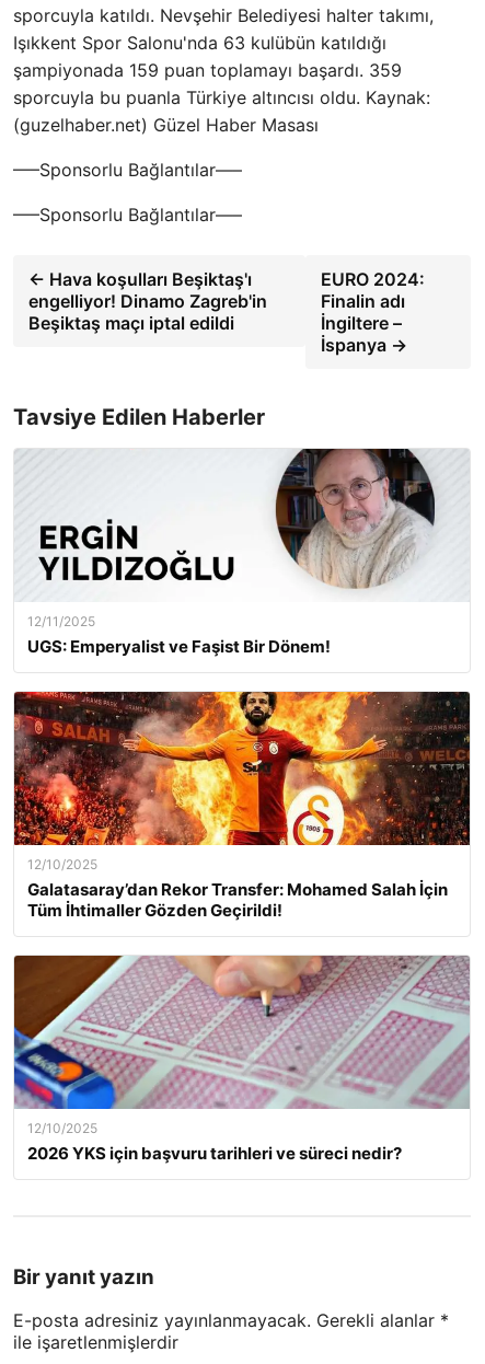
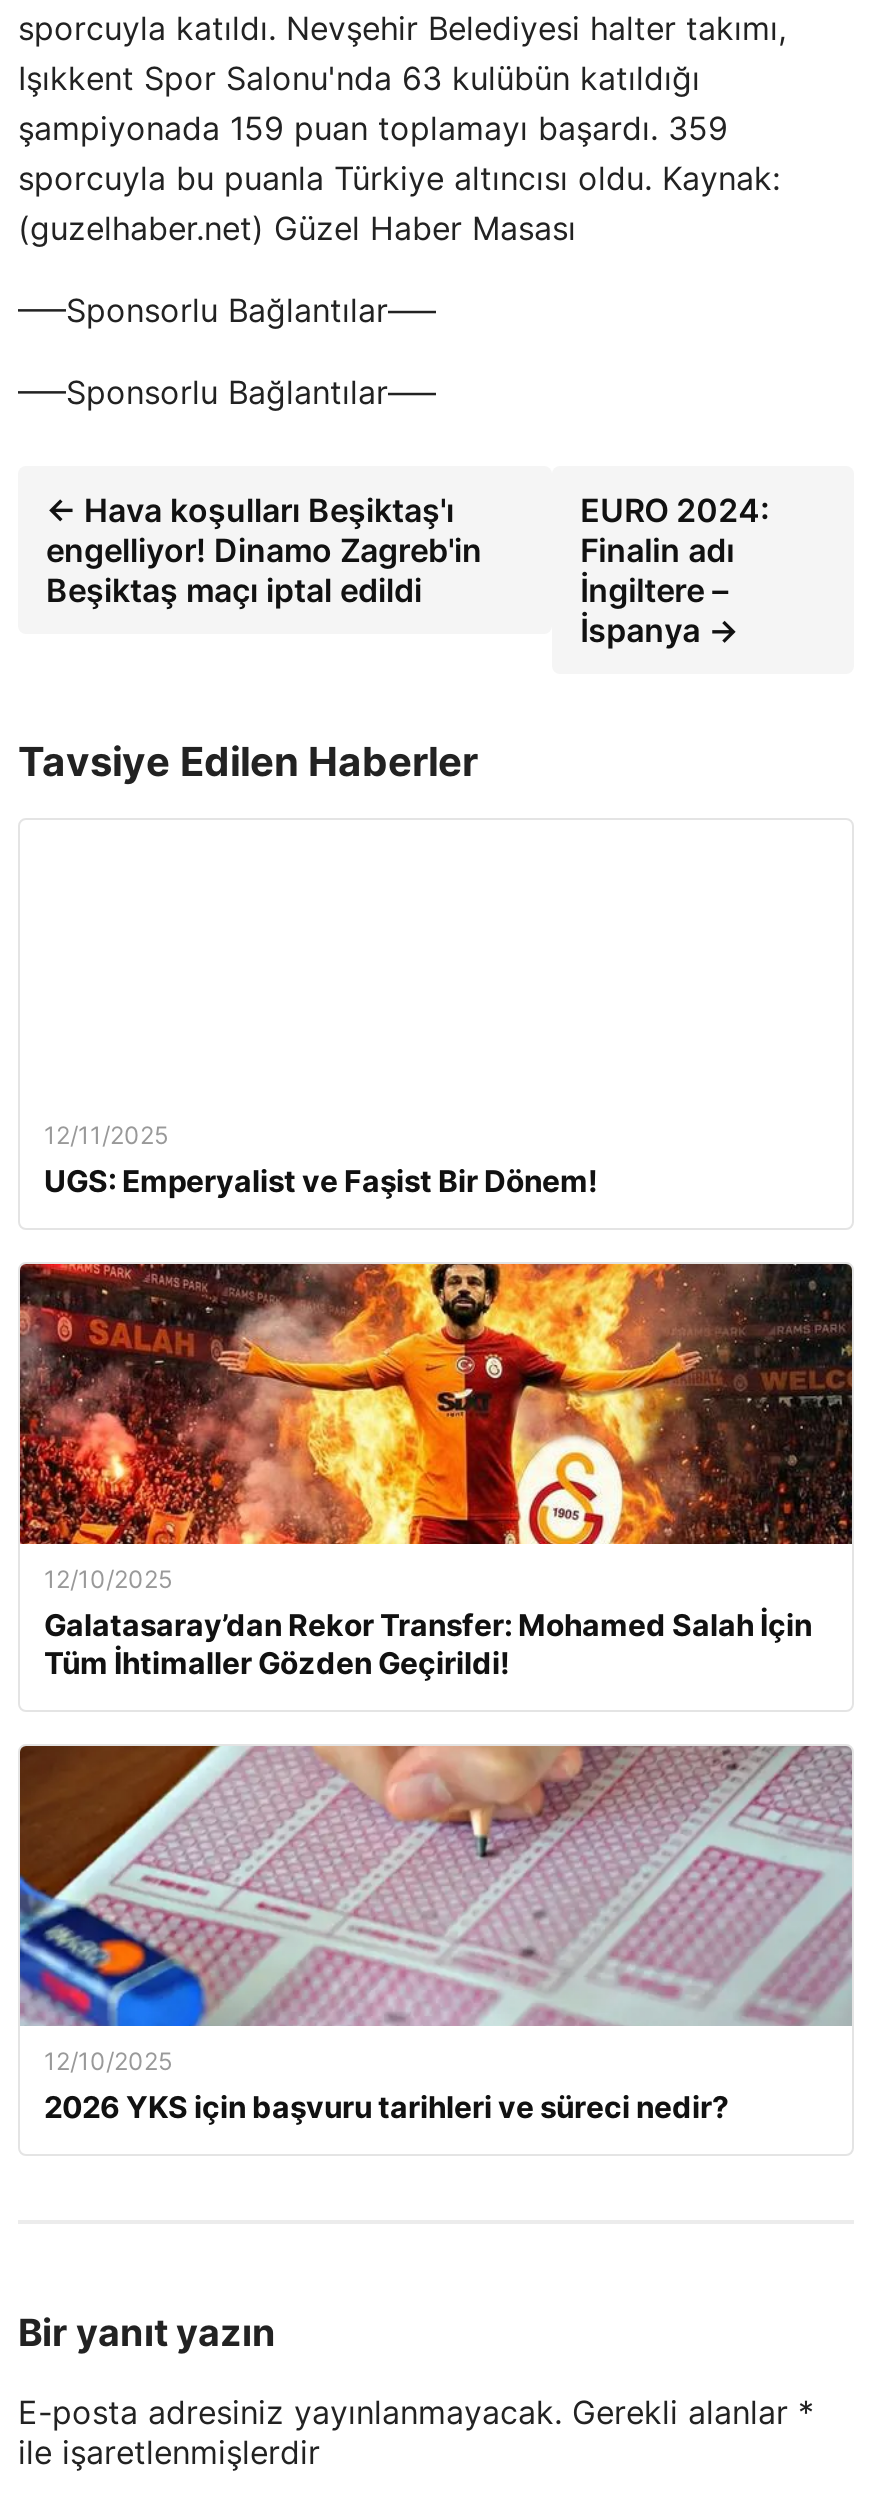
- [image]

- [image]
